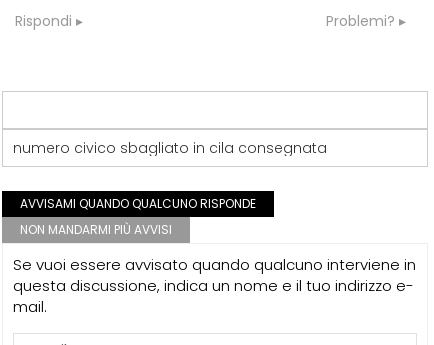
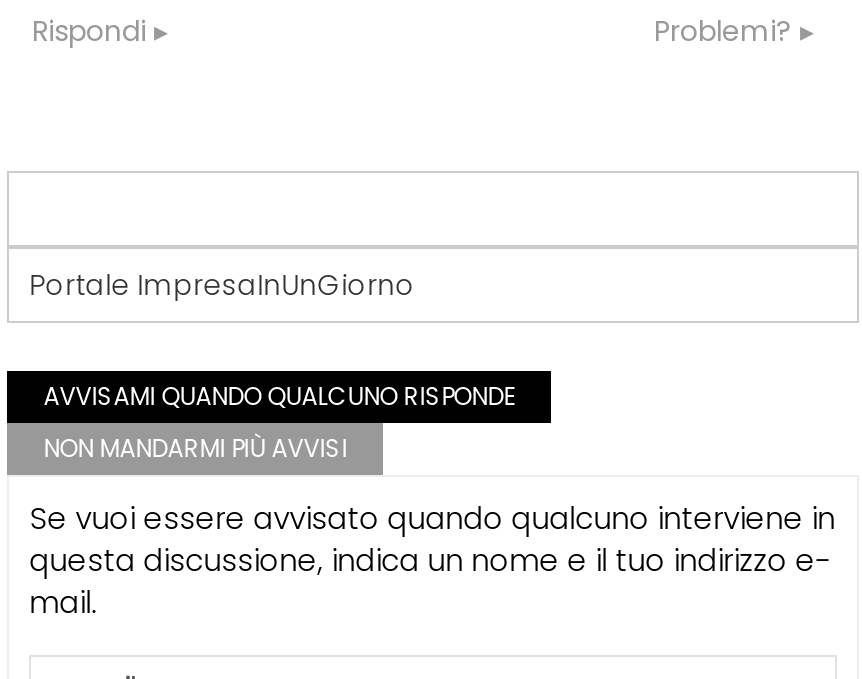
- numero civico sbagliato in cila consegnata
+ Portale ImpresaInUnGiorno
